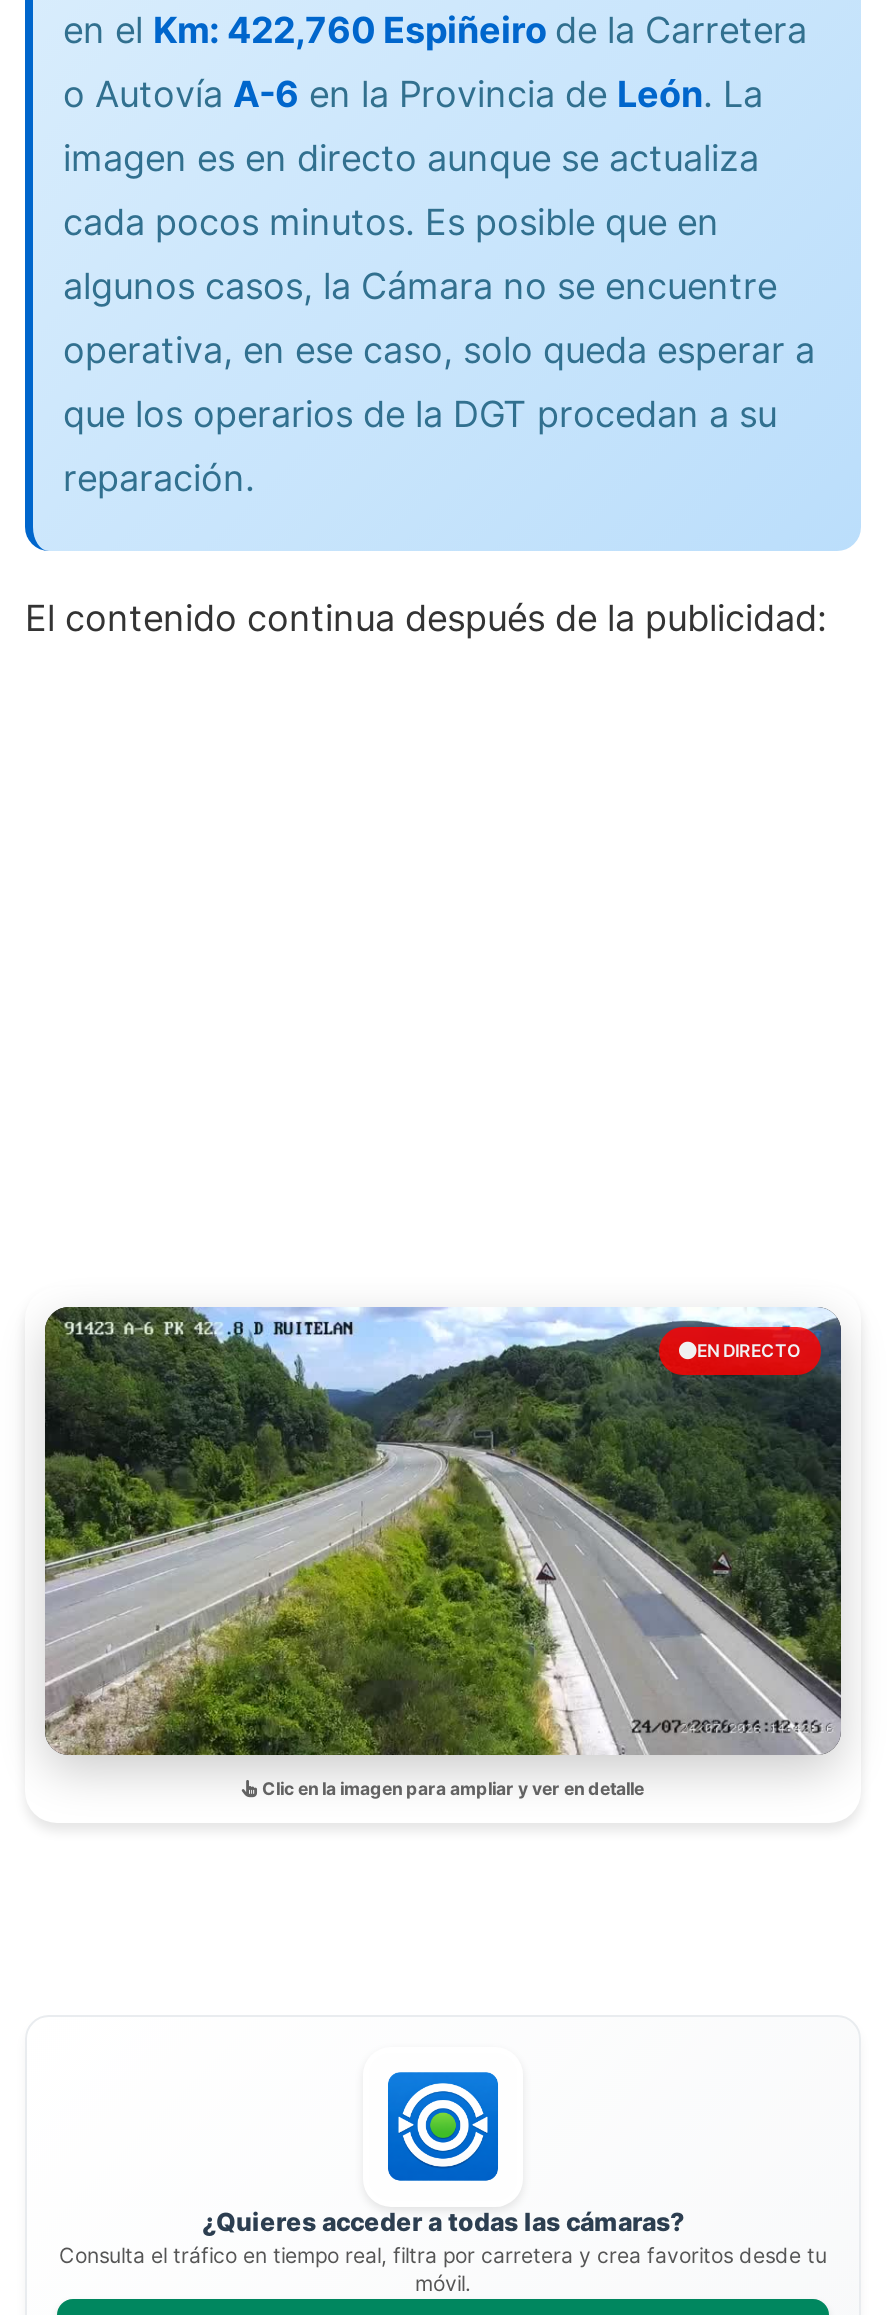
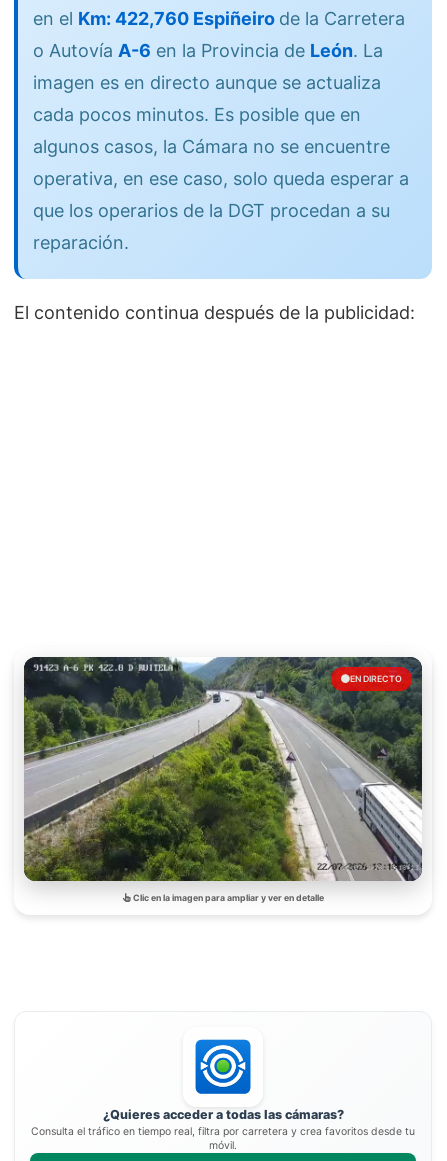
- [image]
+ [image]
